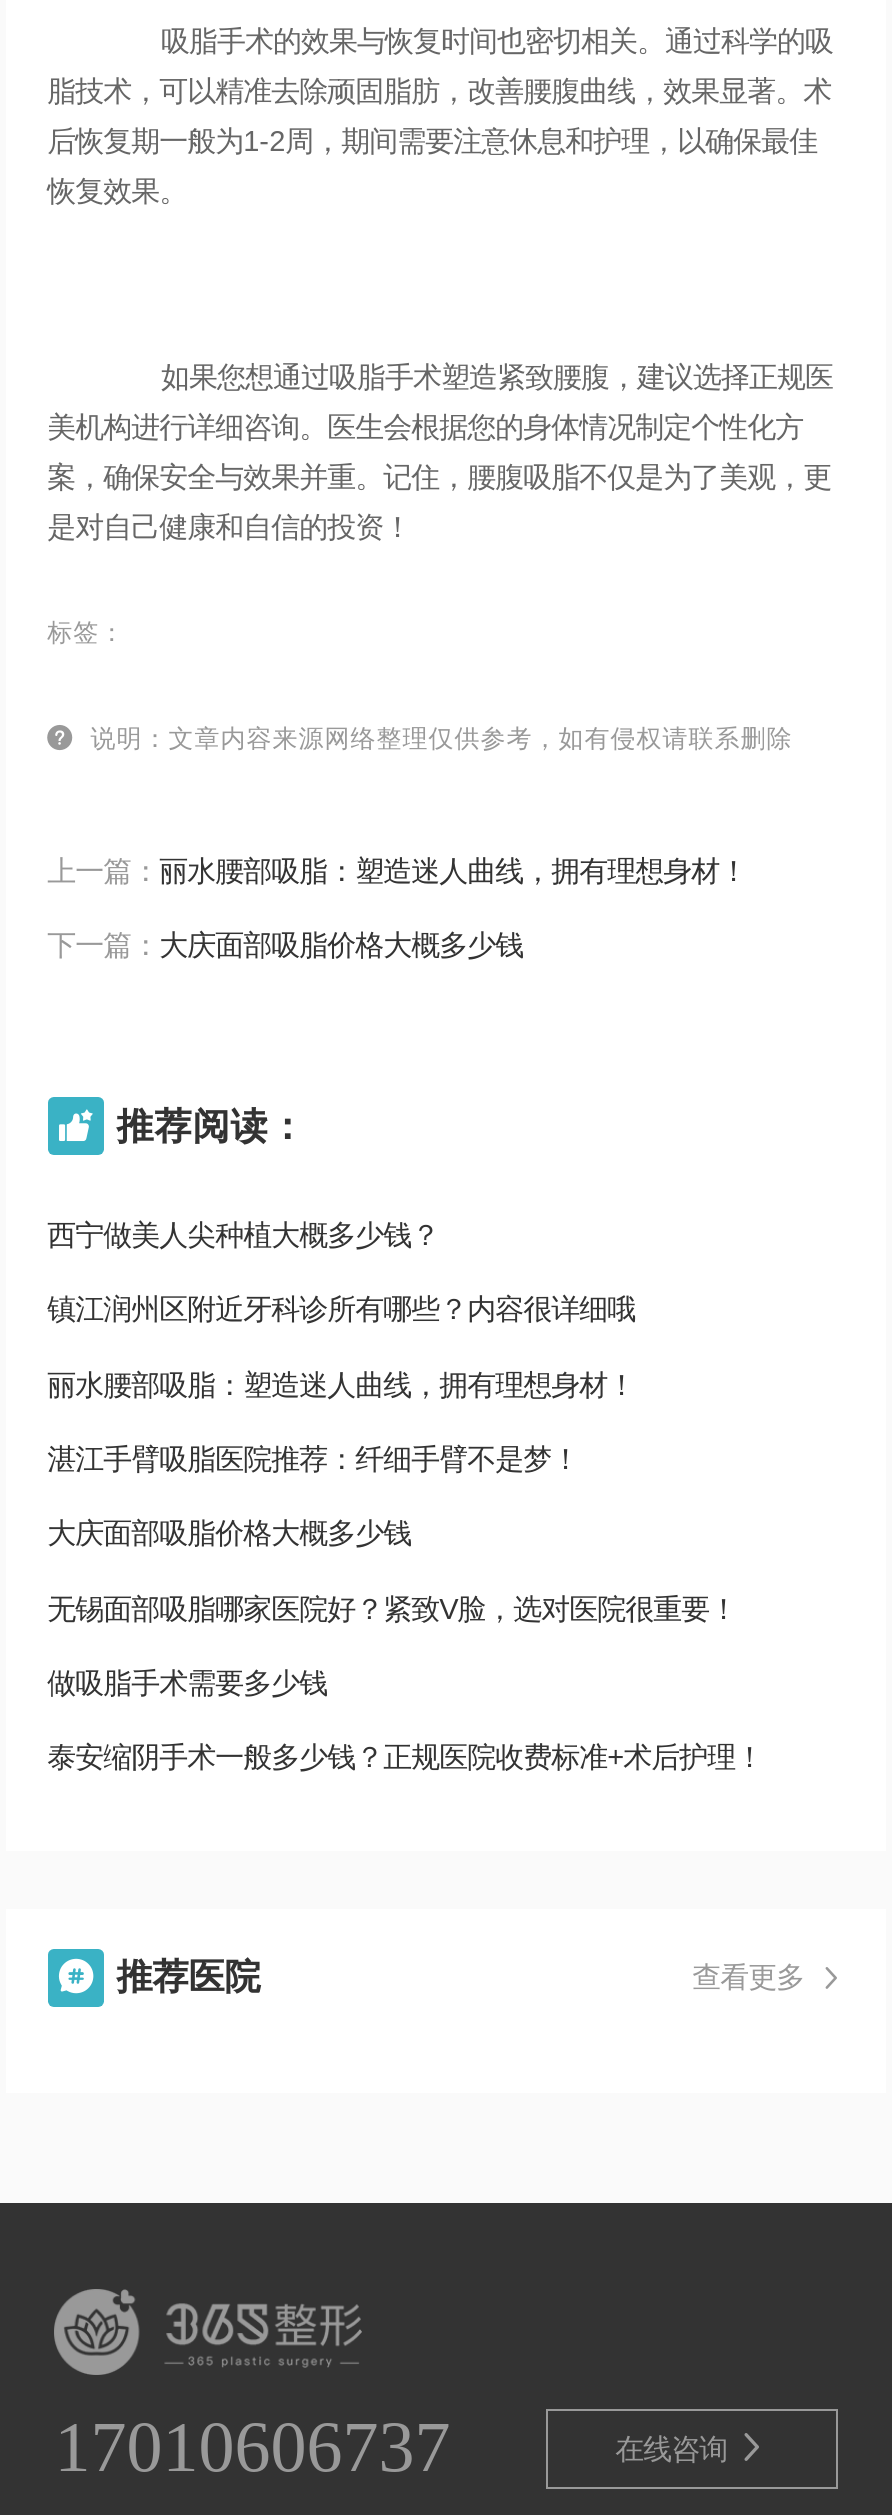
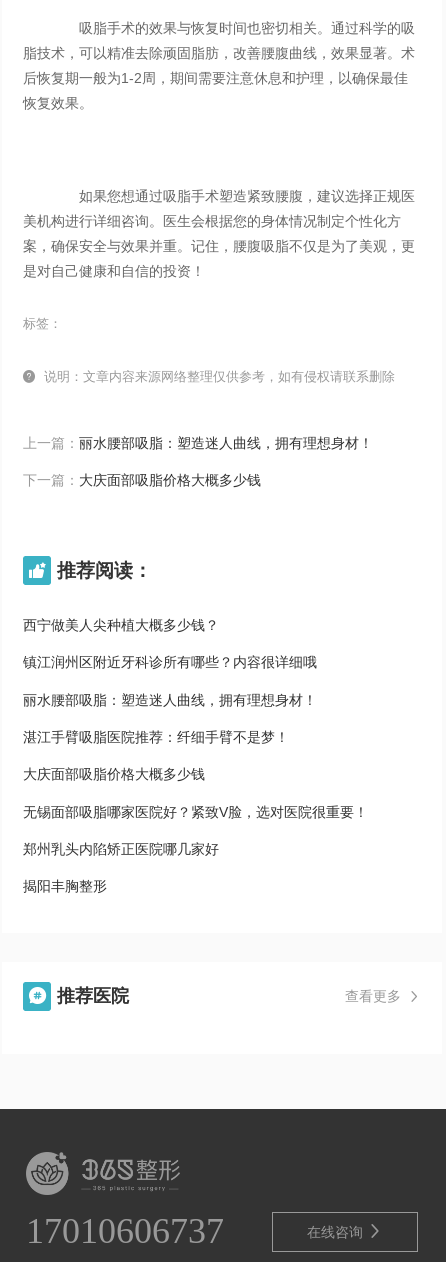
- 做吸脂手术需要多少钱
+ 郑州乳头内陷矫正医院哪几家好

- 泰安缩阴手术一般多少钱？正规医院收费标准+术后护理！
+ 揭阳丰胸整形
